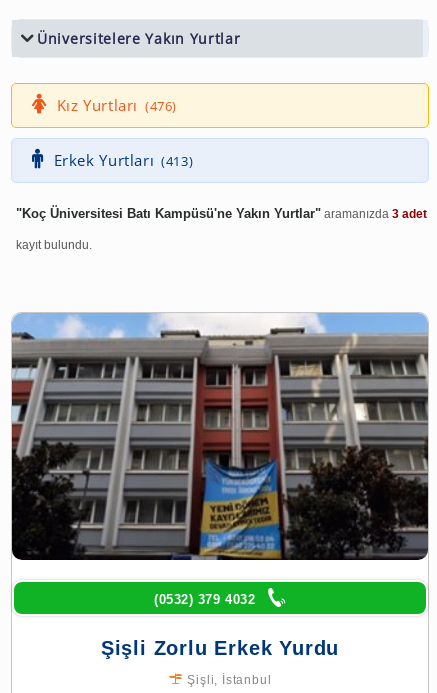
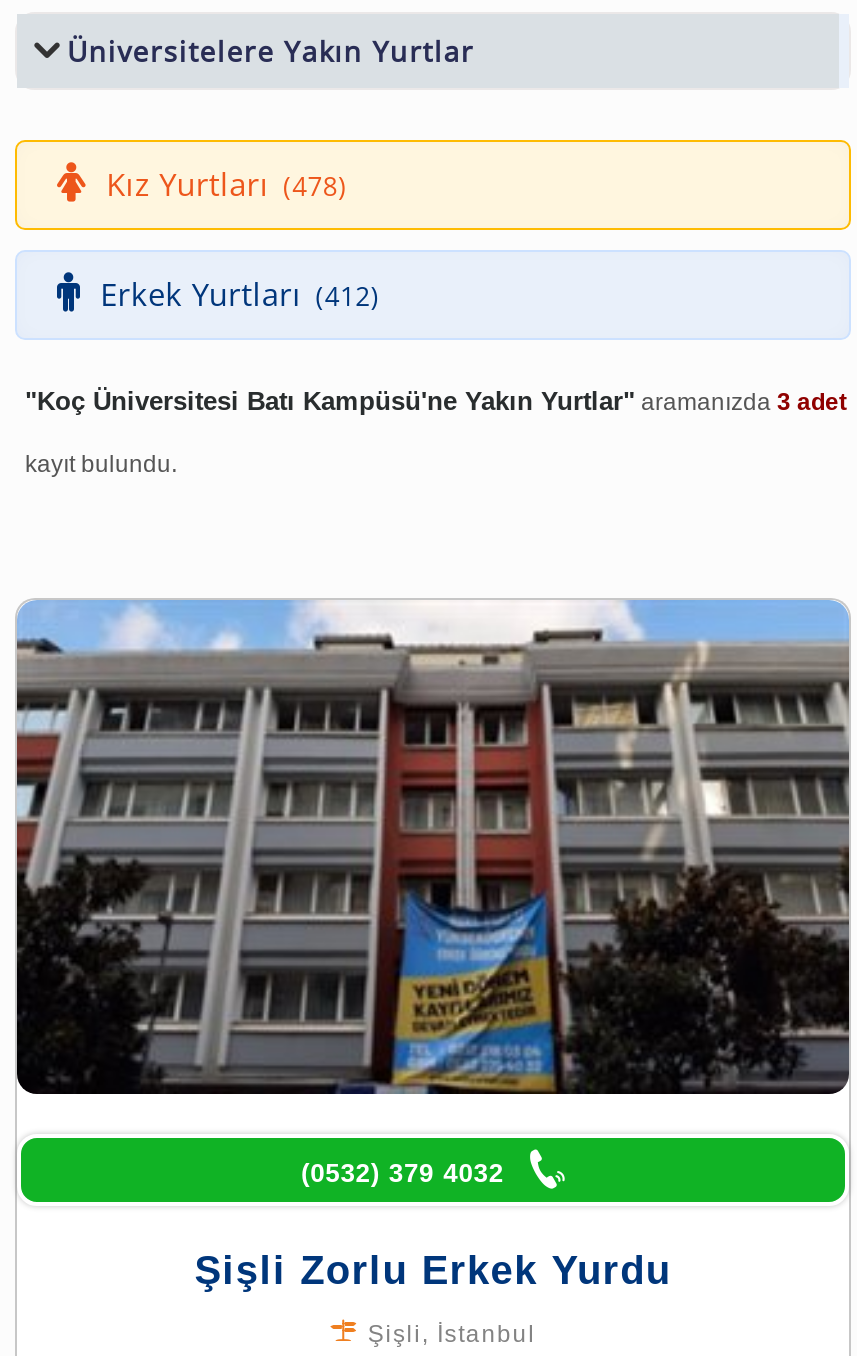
- Kız Yurtları (476)
+ Kız Yurtları (478)

- Erkek Yurtları (413)
+ Erkek Yurtları (412)
